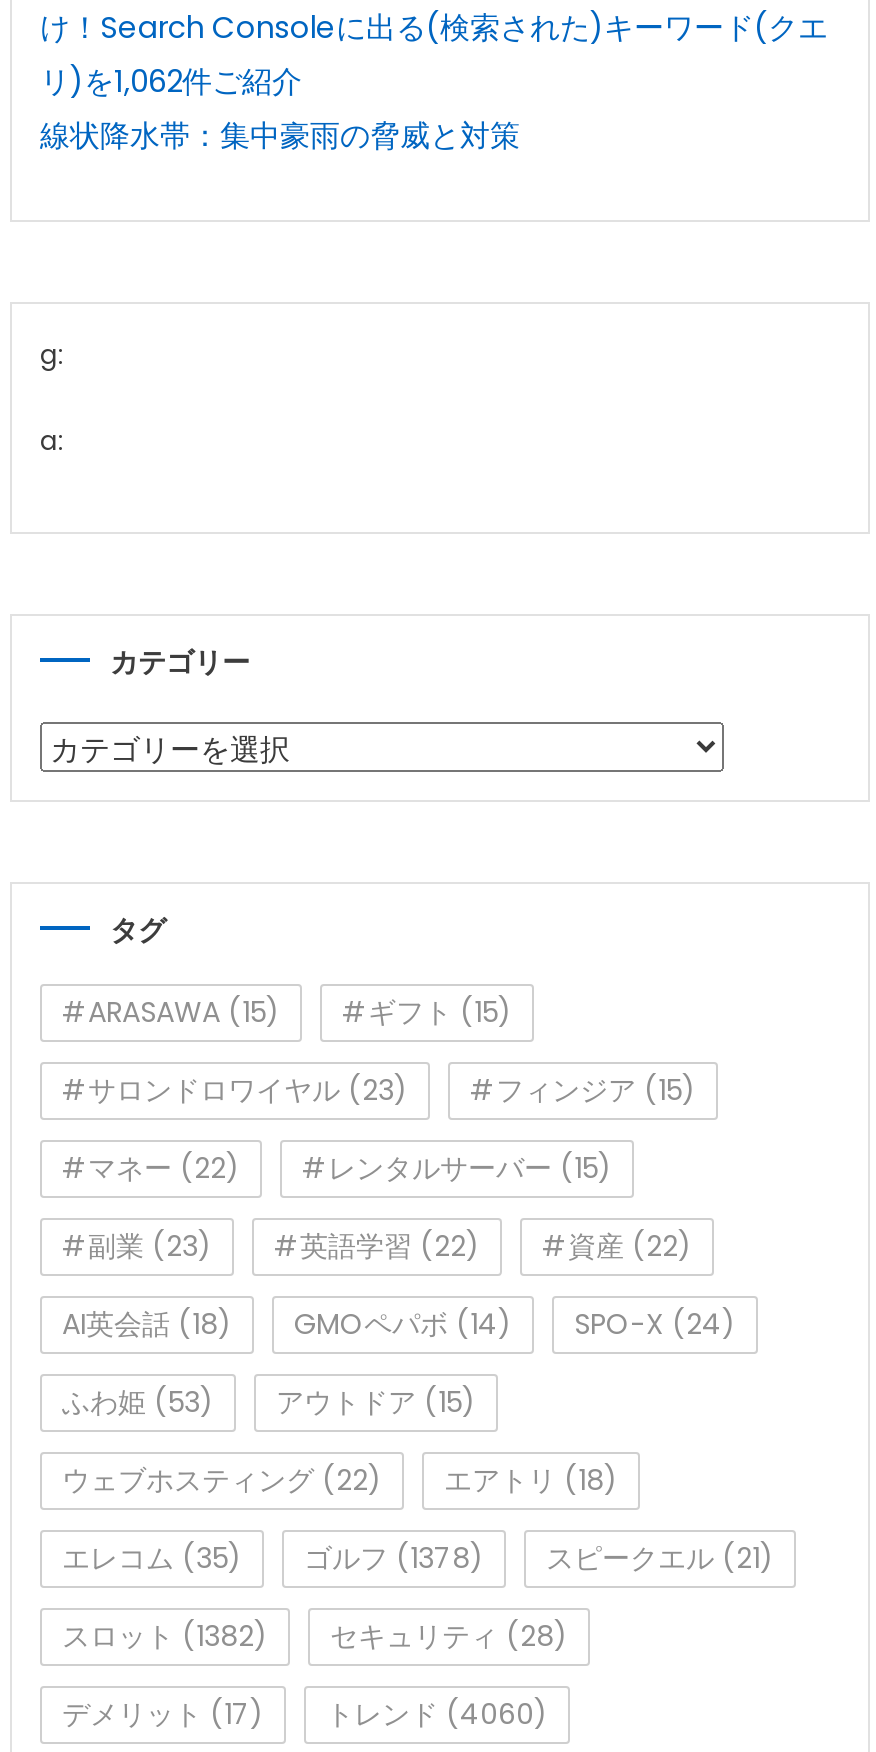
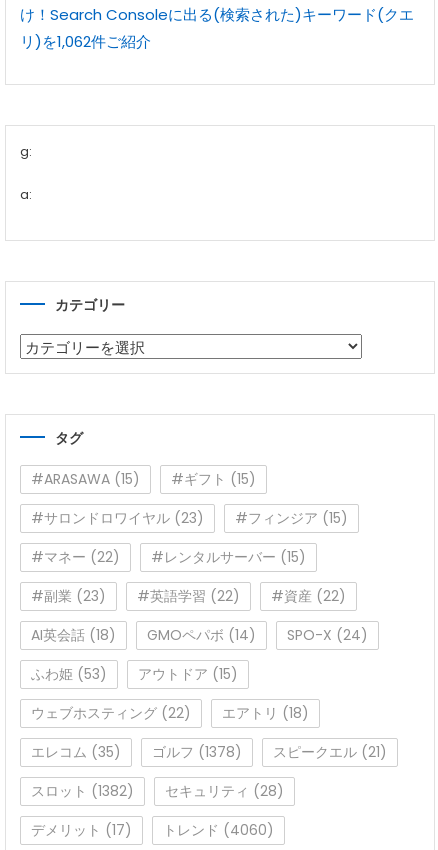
- 線状降水帯：集中豪雨の脅威と対策
